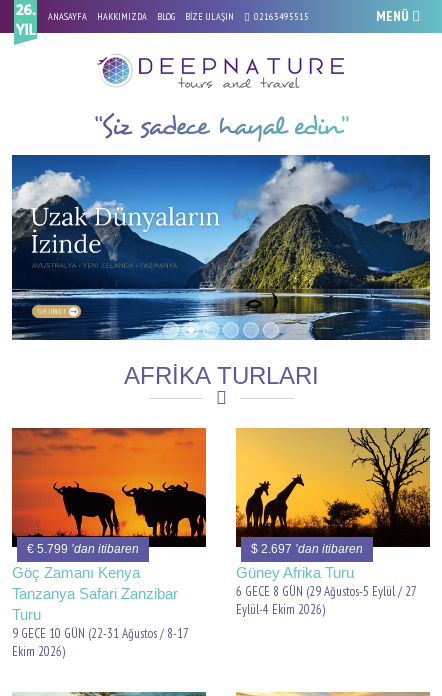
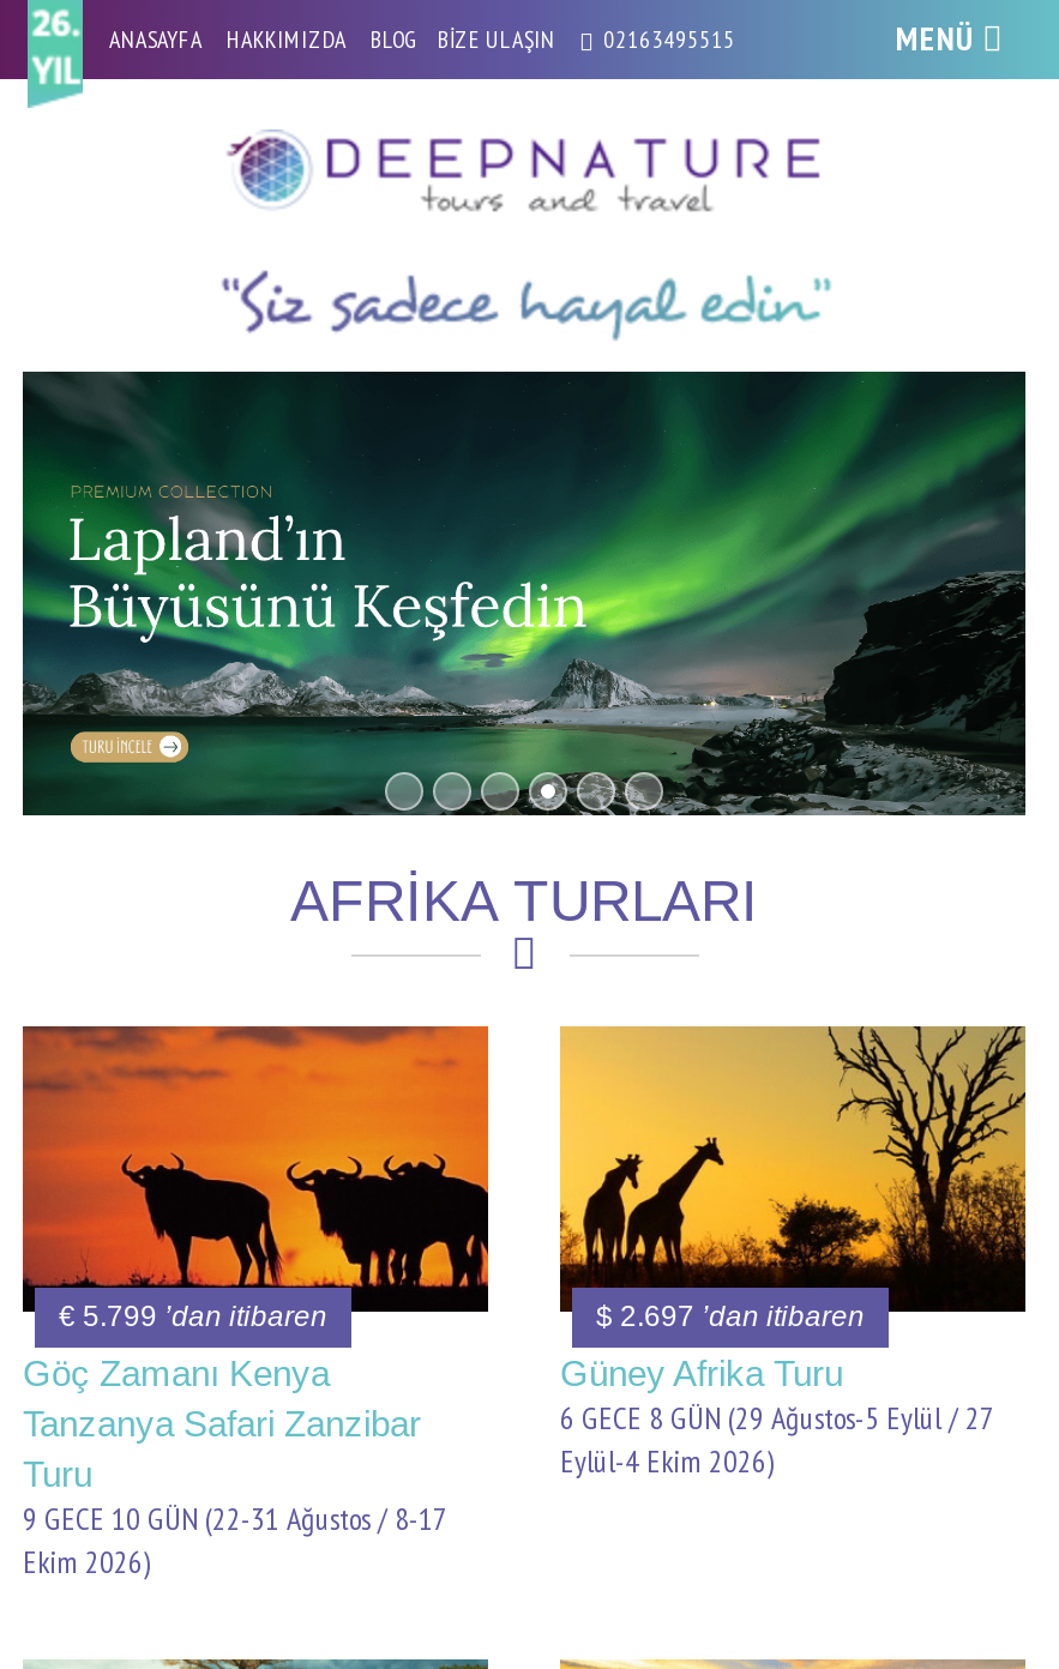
- [image]
+ [image]
